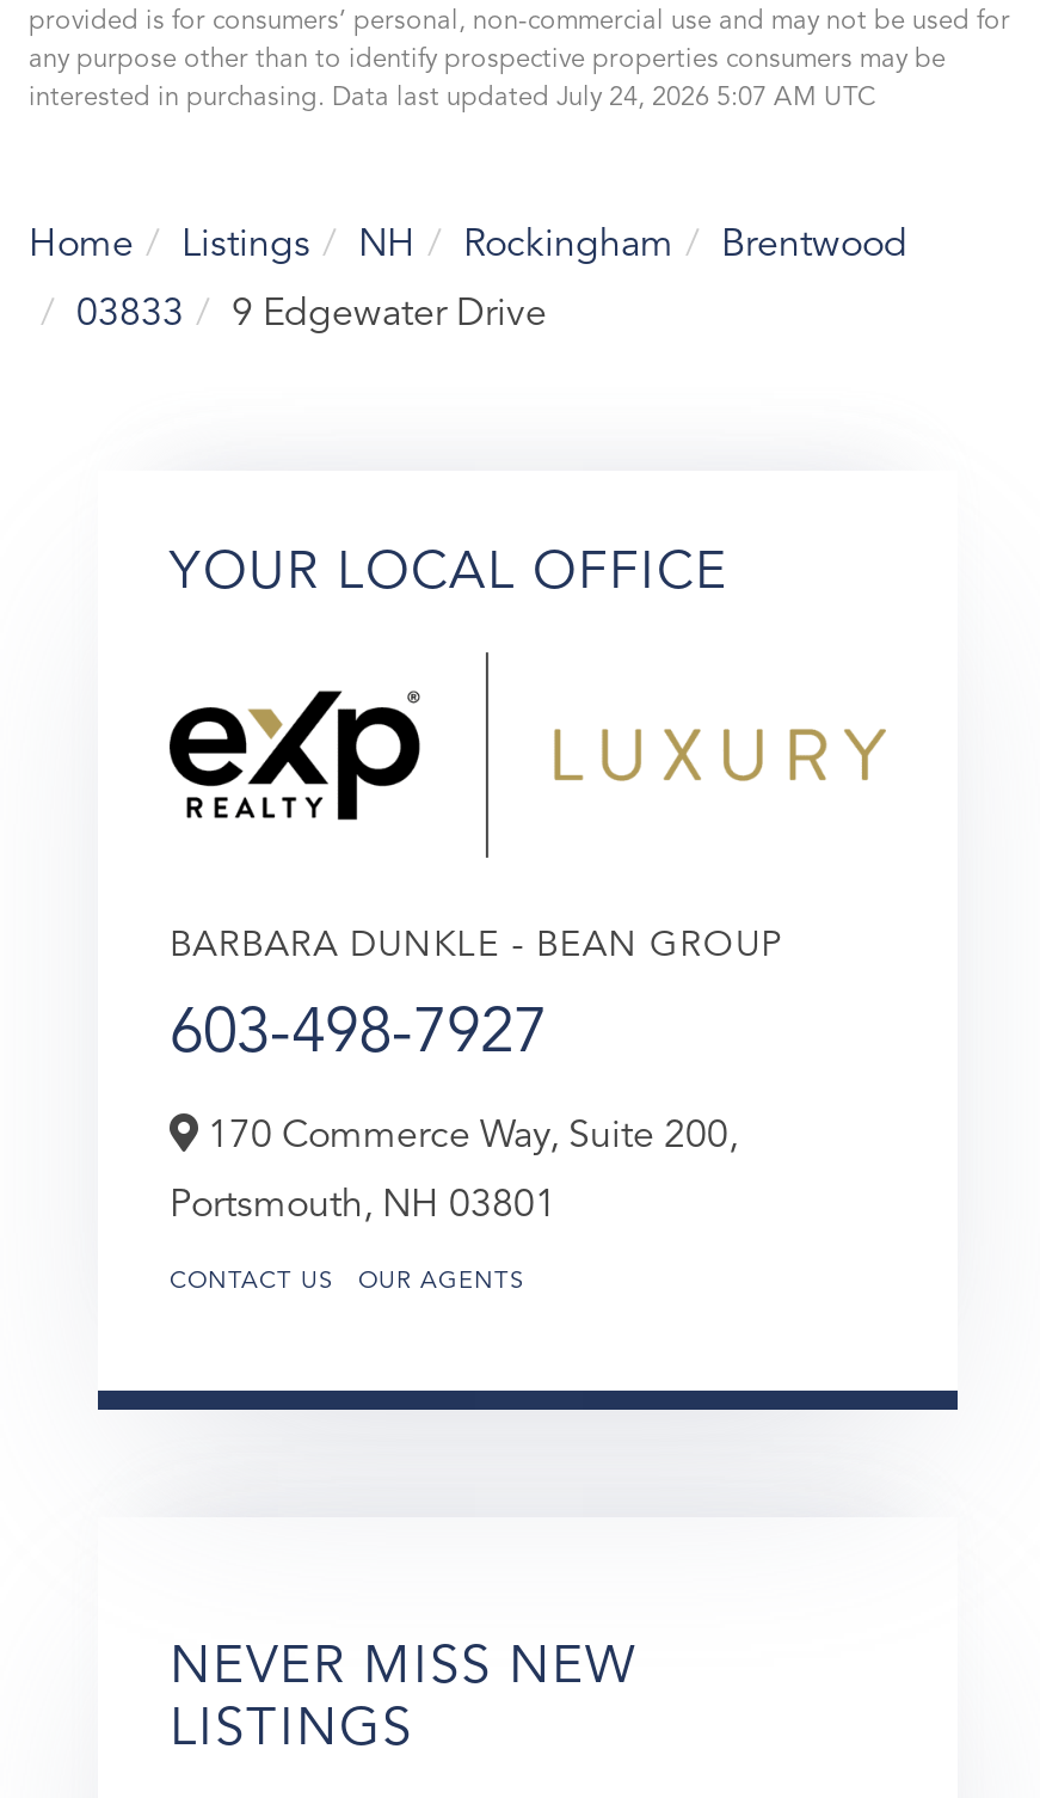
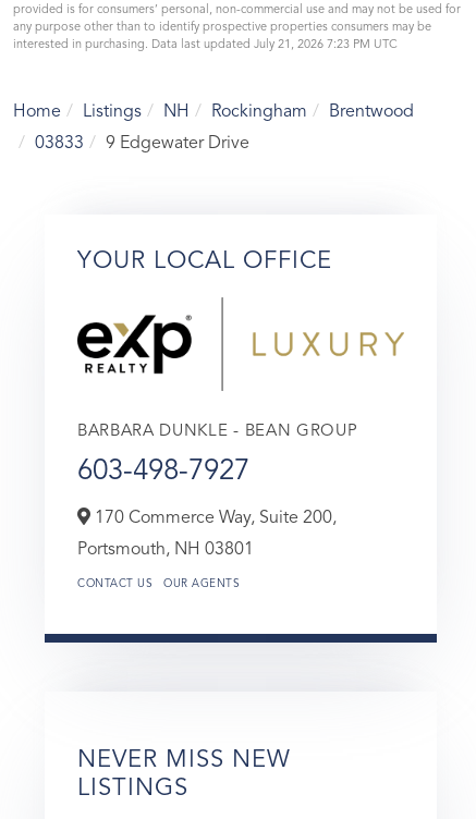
- interested in purchasing. Data last updated July 24, 2026 5:07 AM UTC
+ interested in purchasing. Data last updated July 21, 2026 7:23 PM UTC
